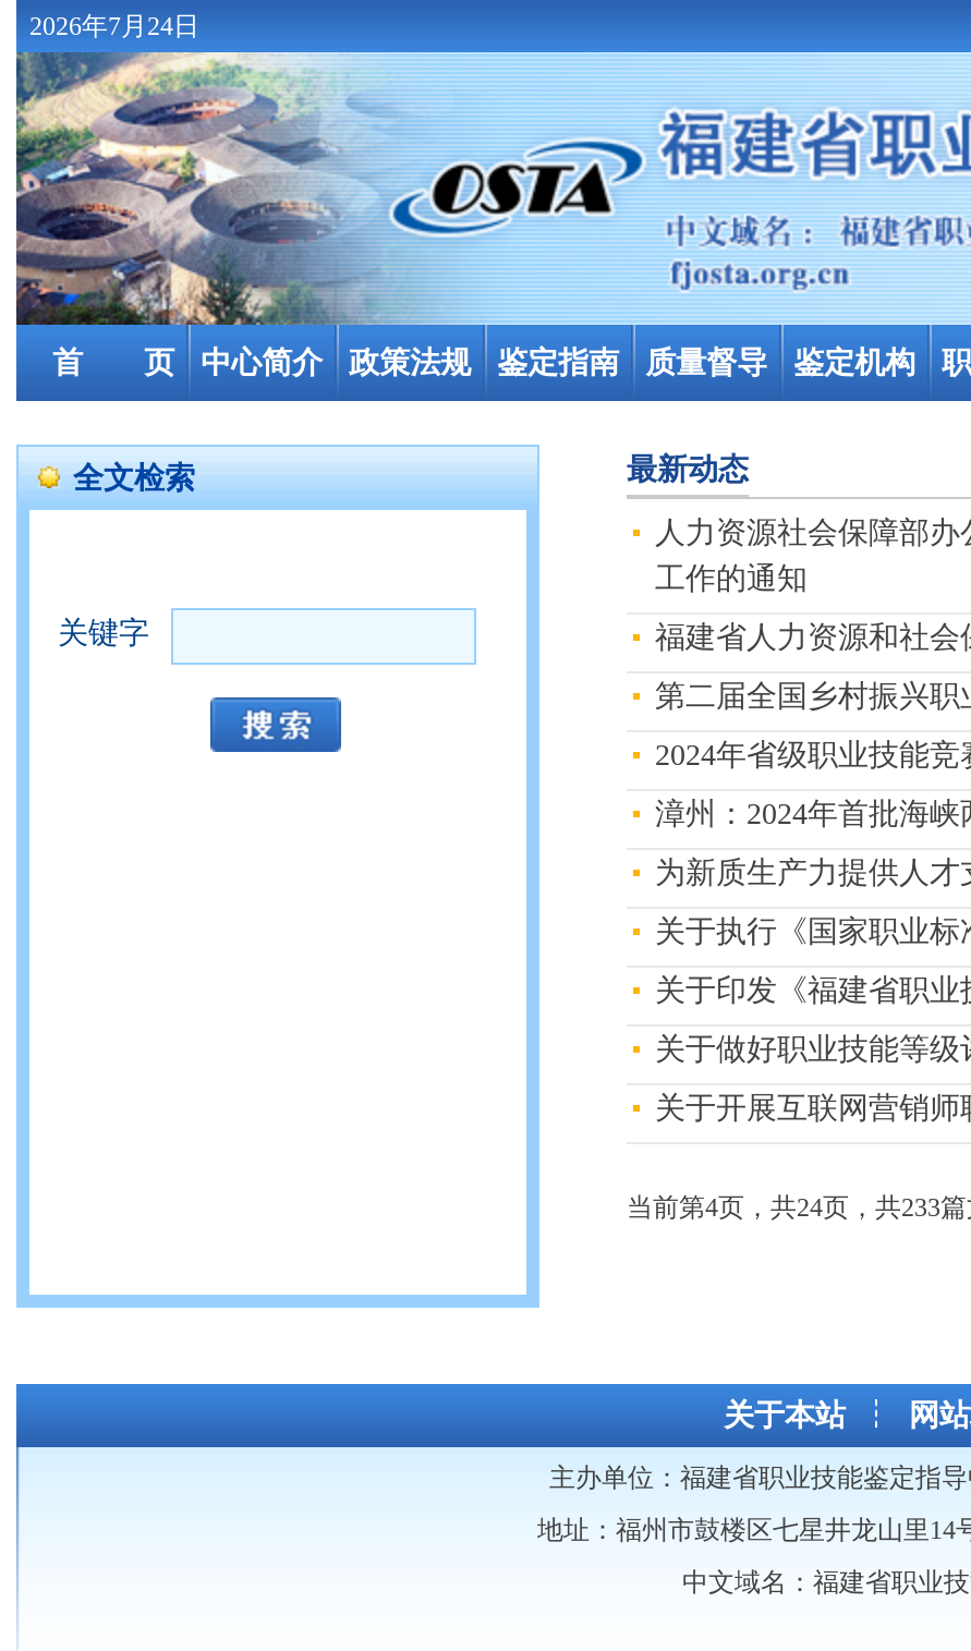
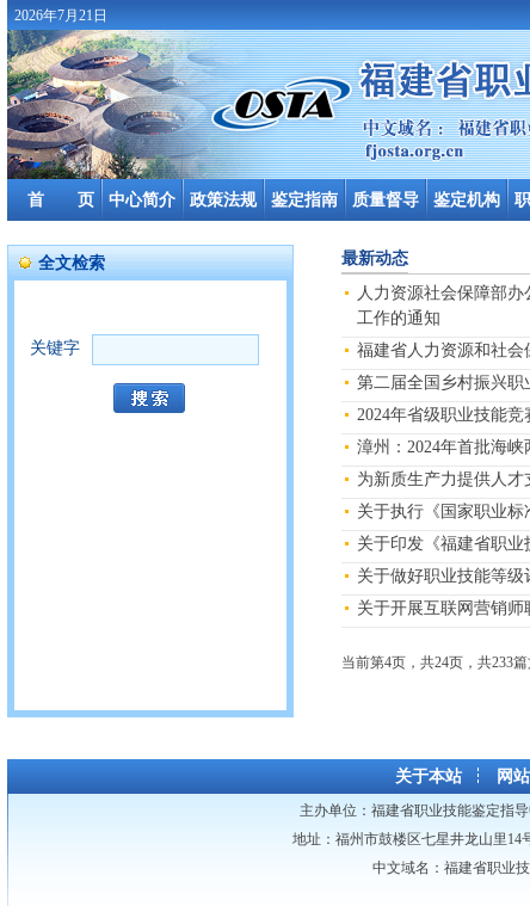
- 2026年7月24日
+ 2026年7月21日
